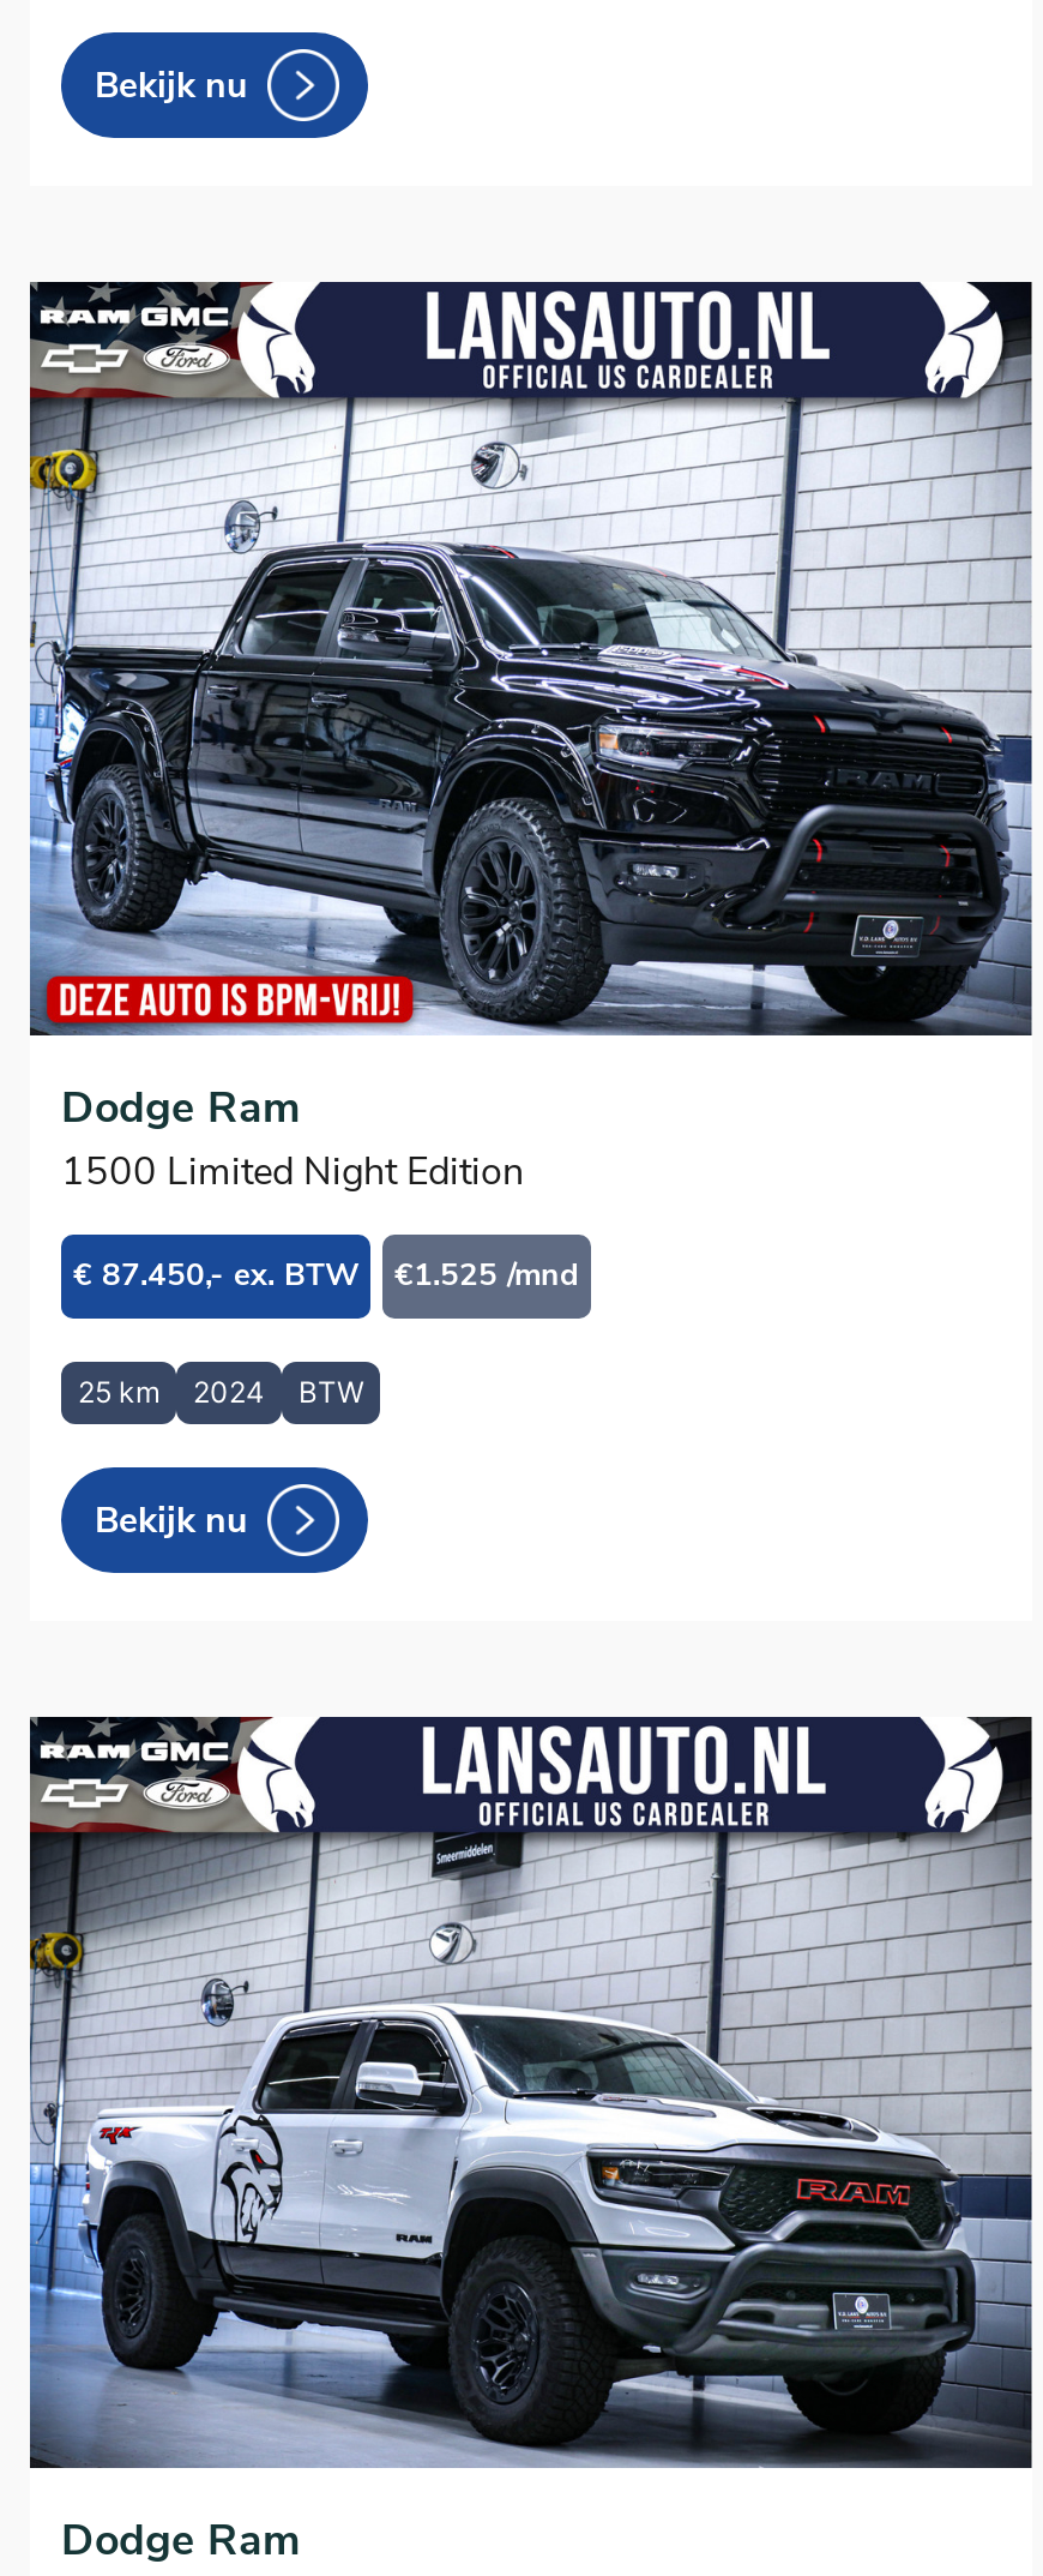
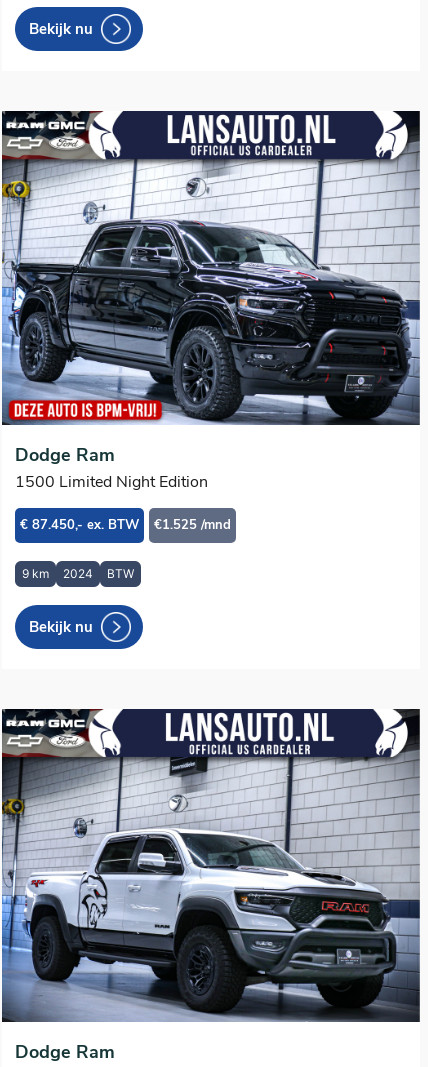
- 25 km 2024 BTW
+ 9 km 2024 BTW
